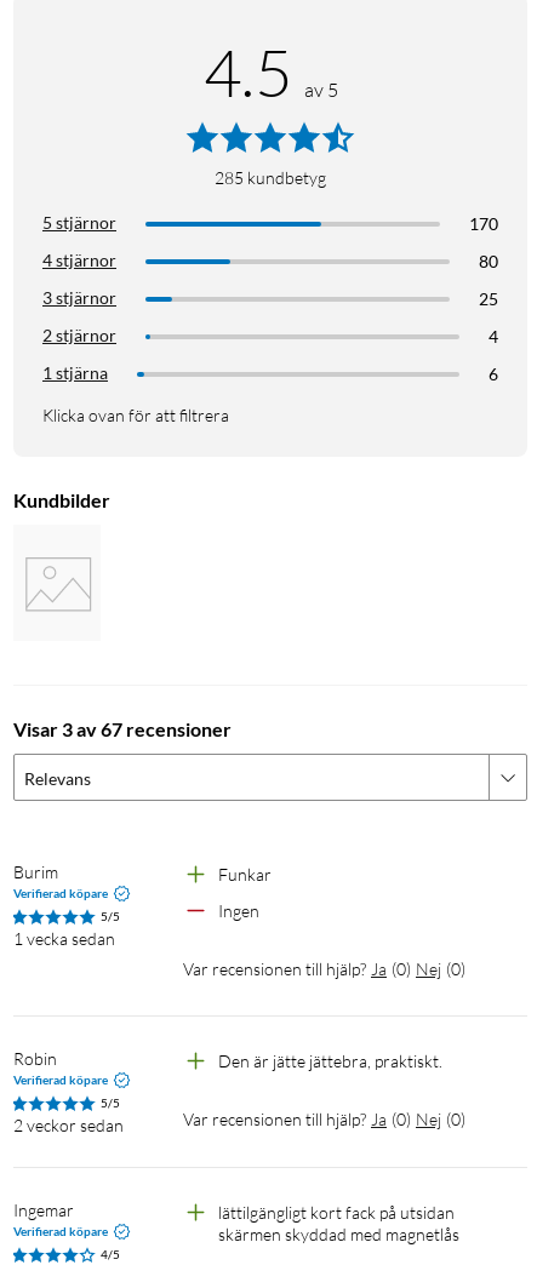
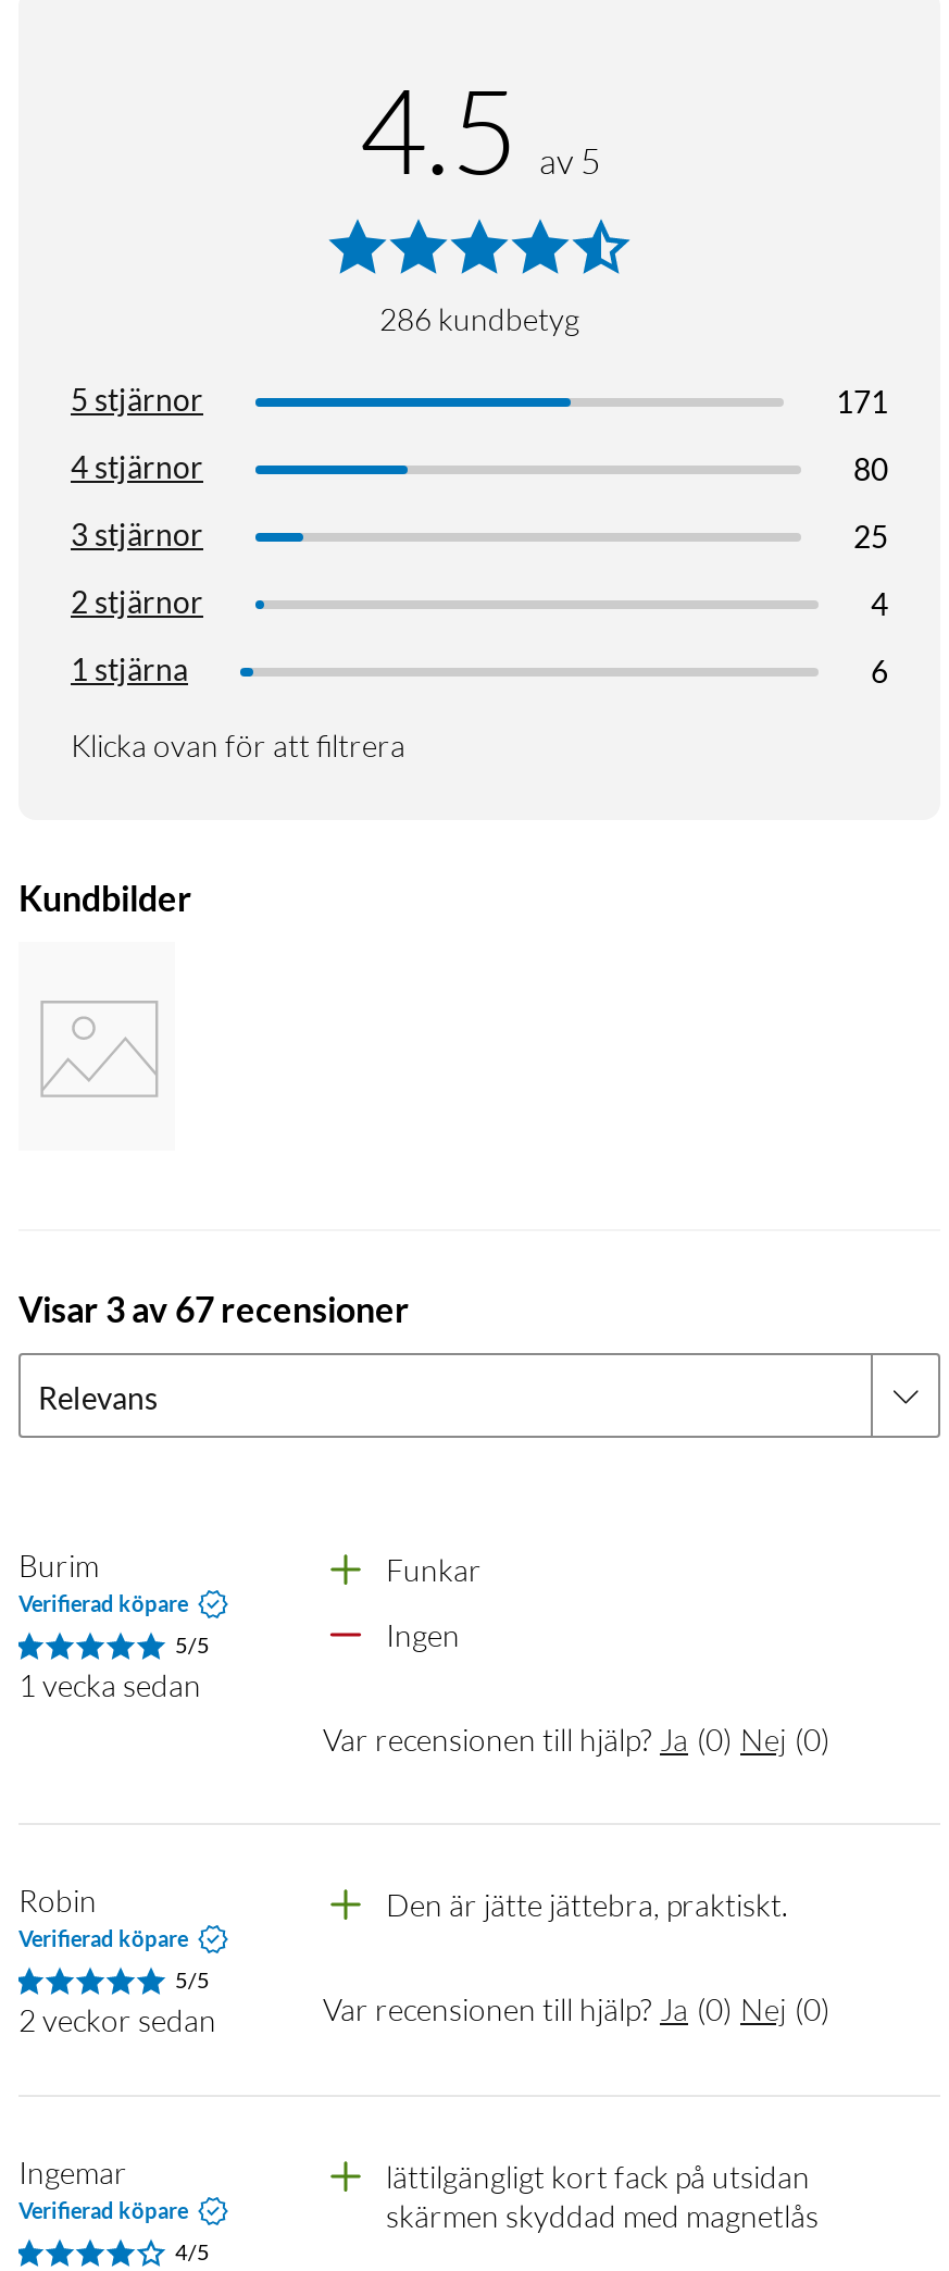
- 285 kundbetyg
+ 286 kundbetyg

- 170
+ 171
